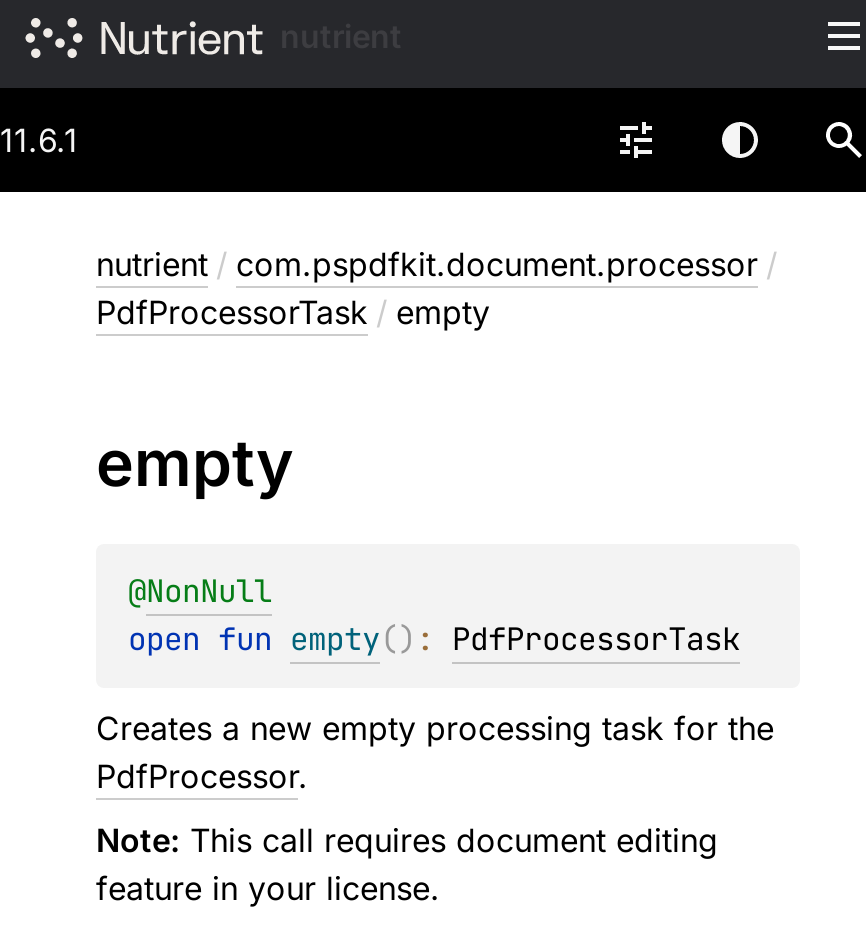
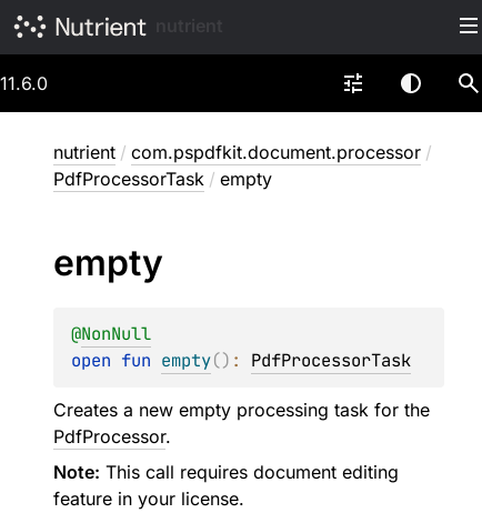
- 11.6.1
+ 11.6.0
